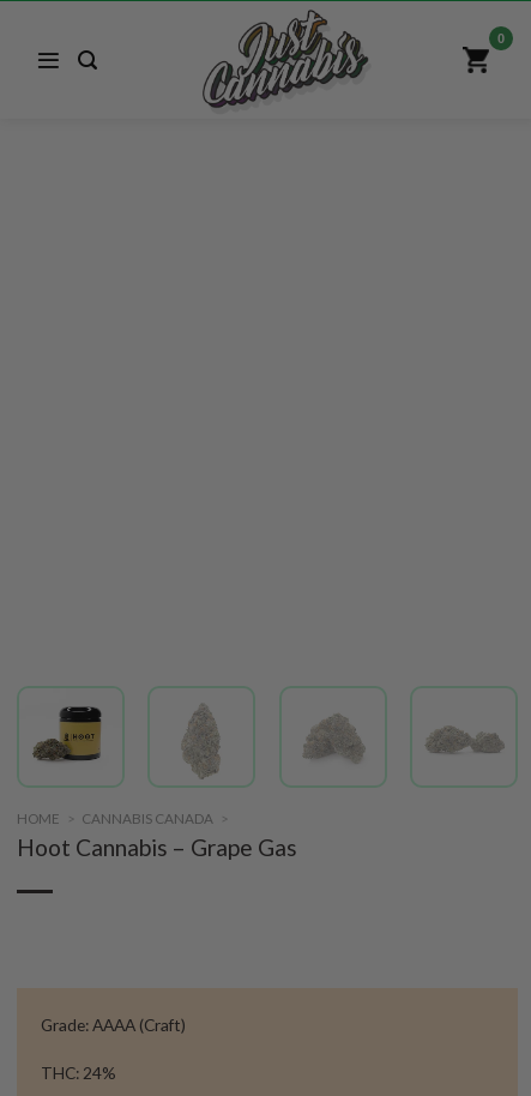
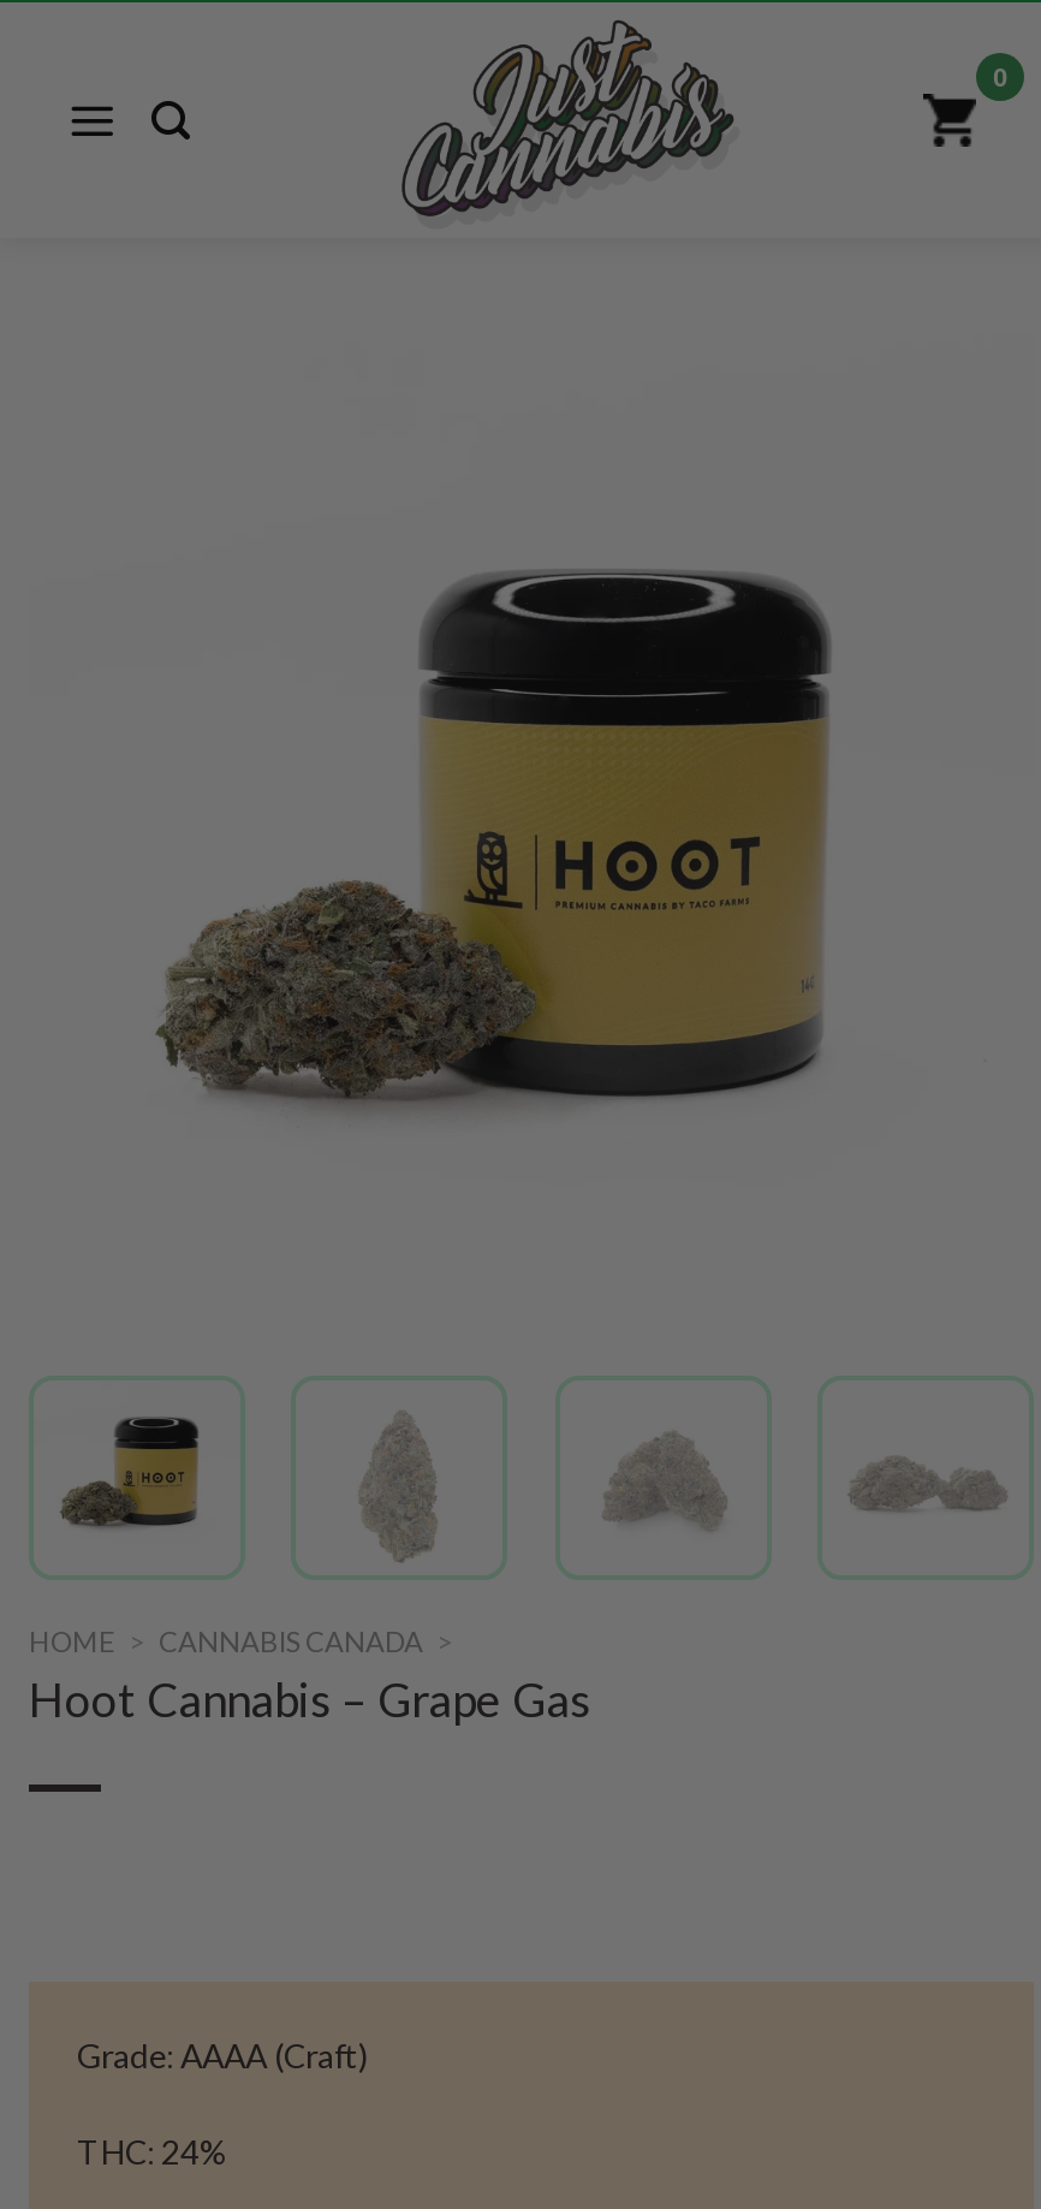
+ [image]
